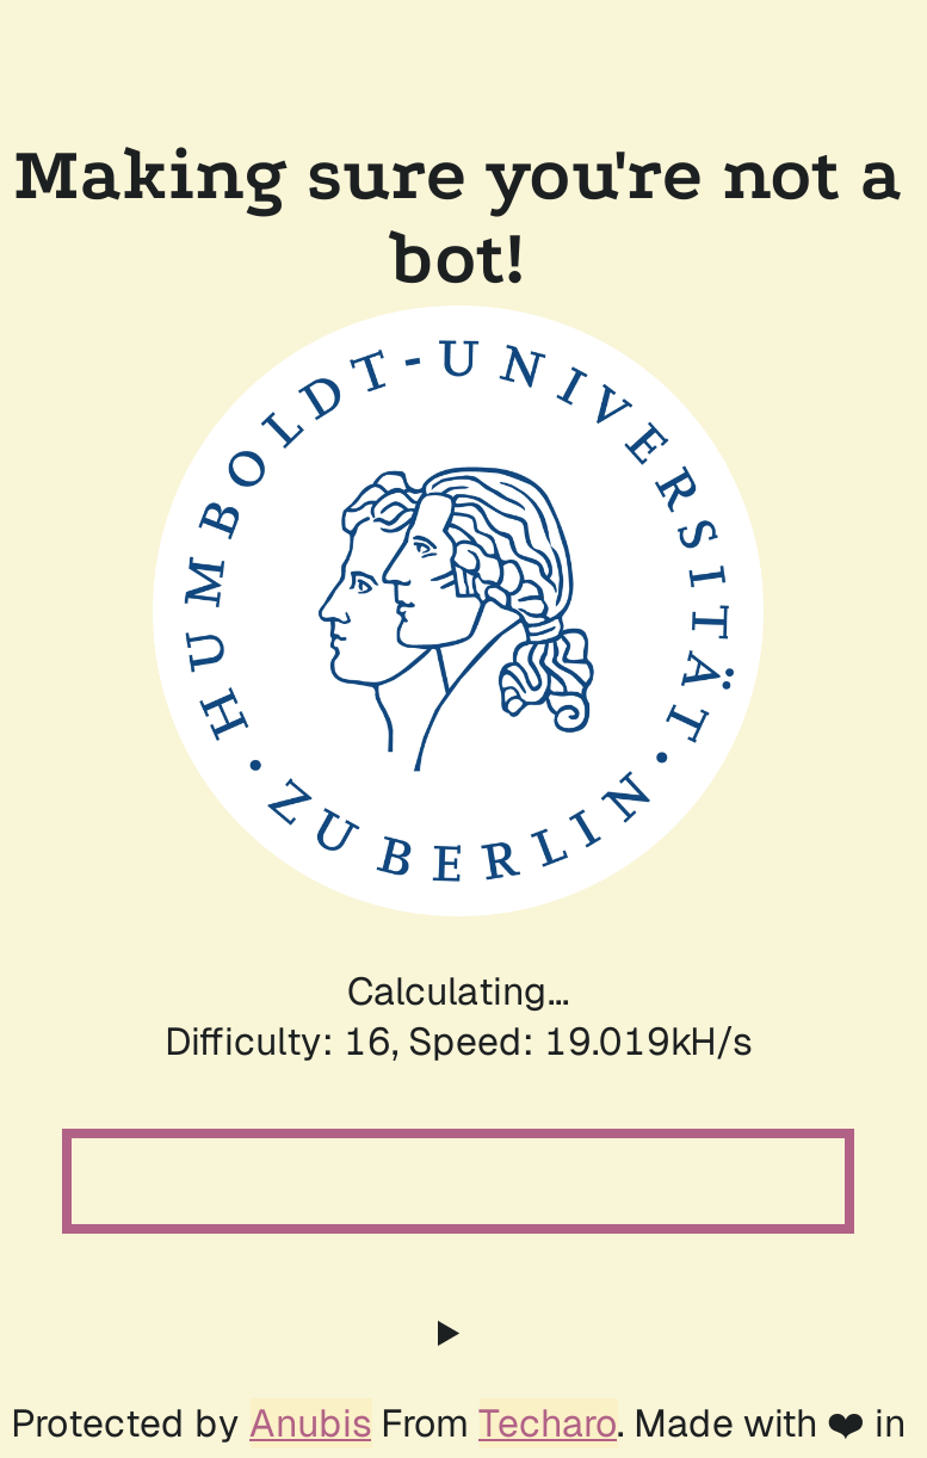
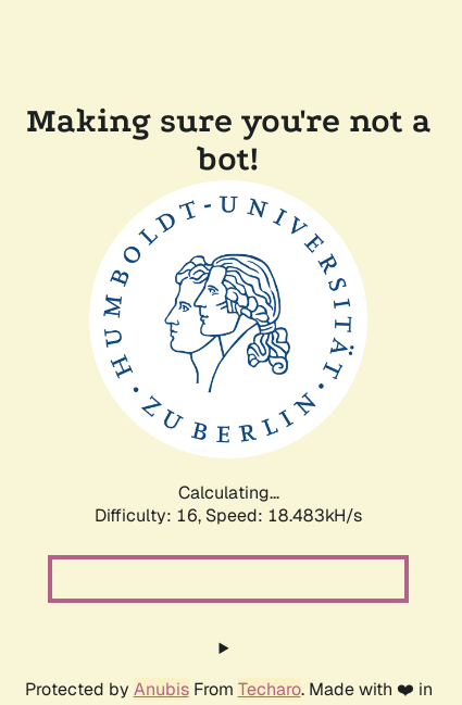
- Difficulty: 16, Speed: 19.019kH/s
+ Difficulty: 16, Speed: 18.483kH/s
